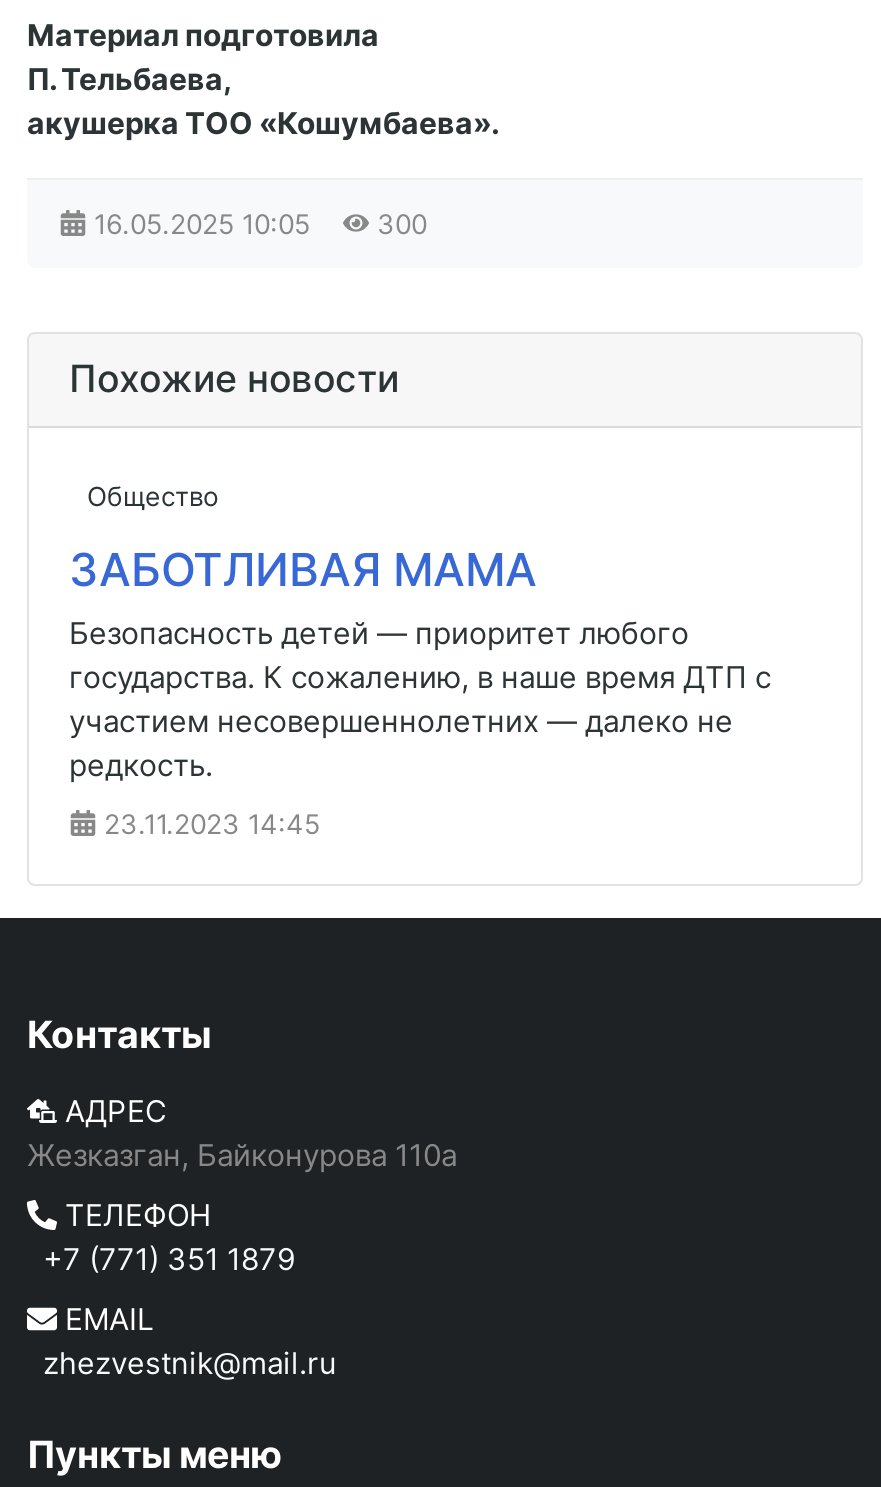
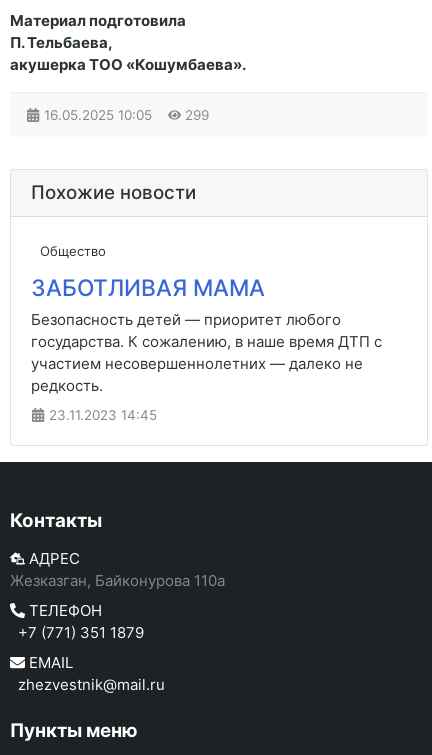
- 16.05.2025 10:05 300
+ 16.05.2025 10:05 299
